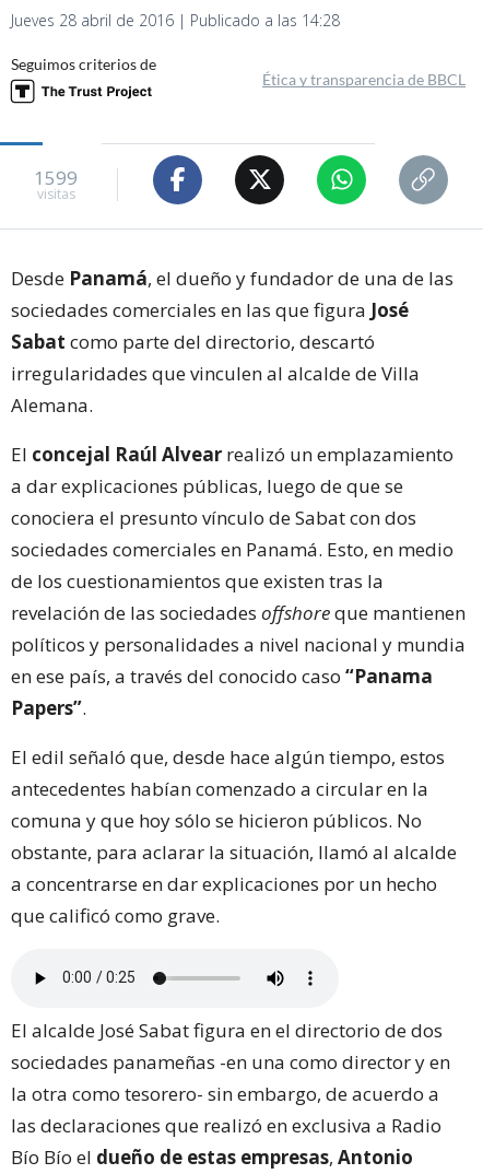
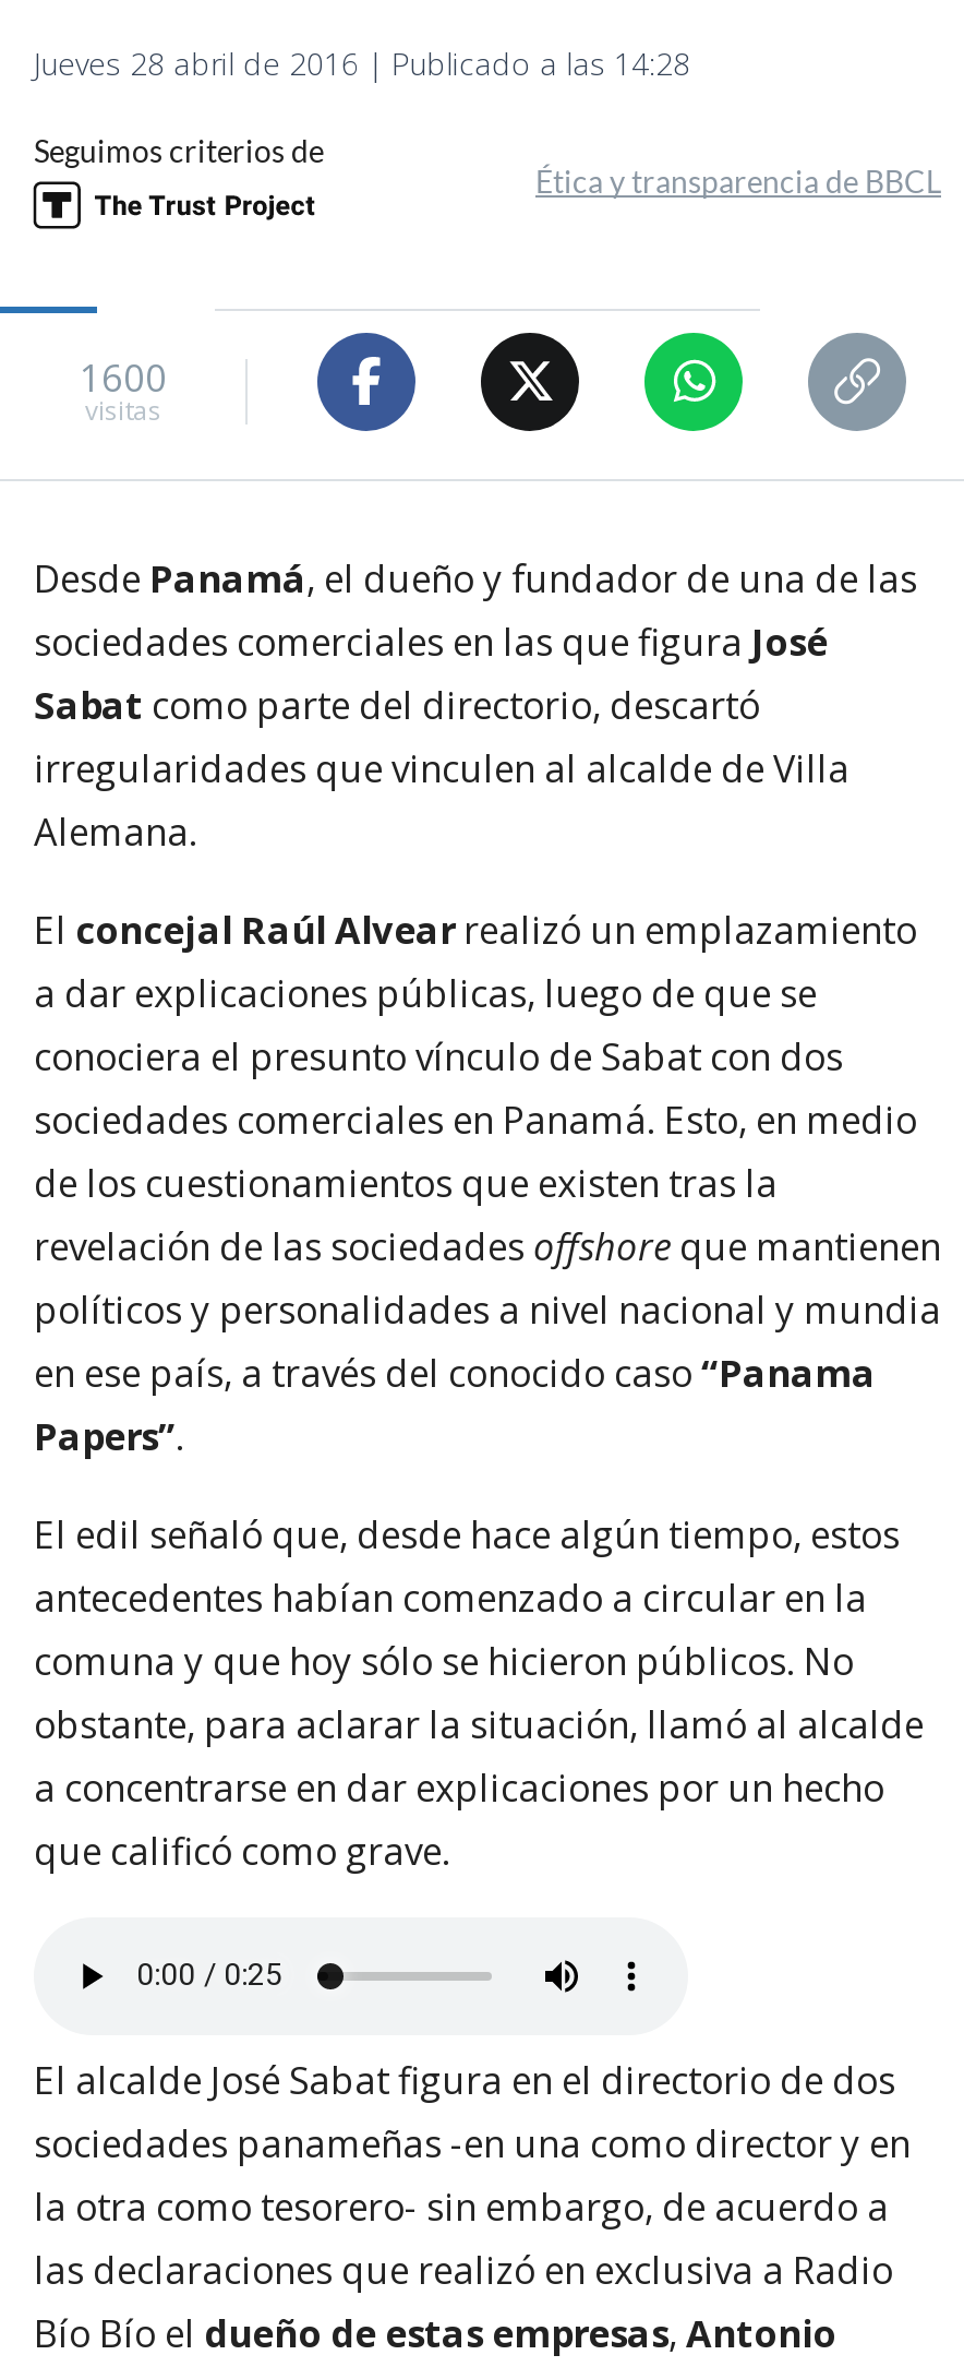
- 1599
+ 1600
